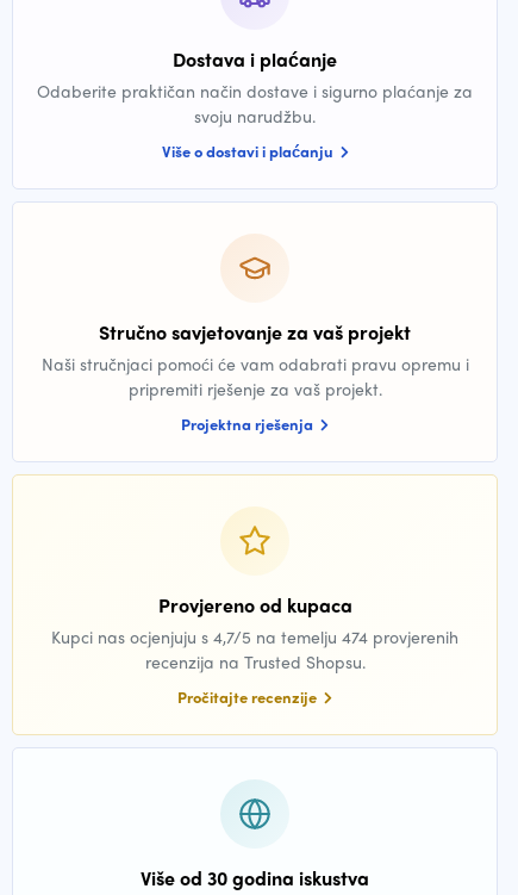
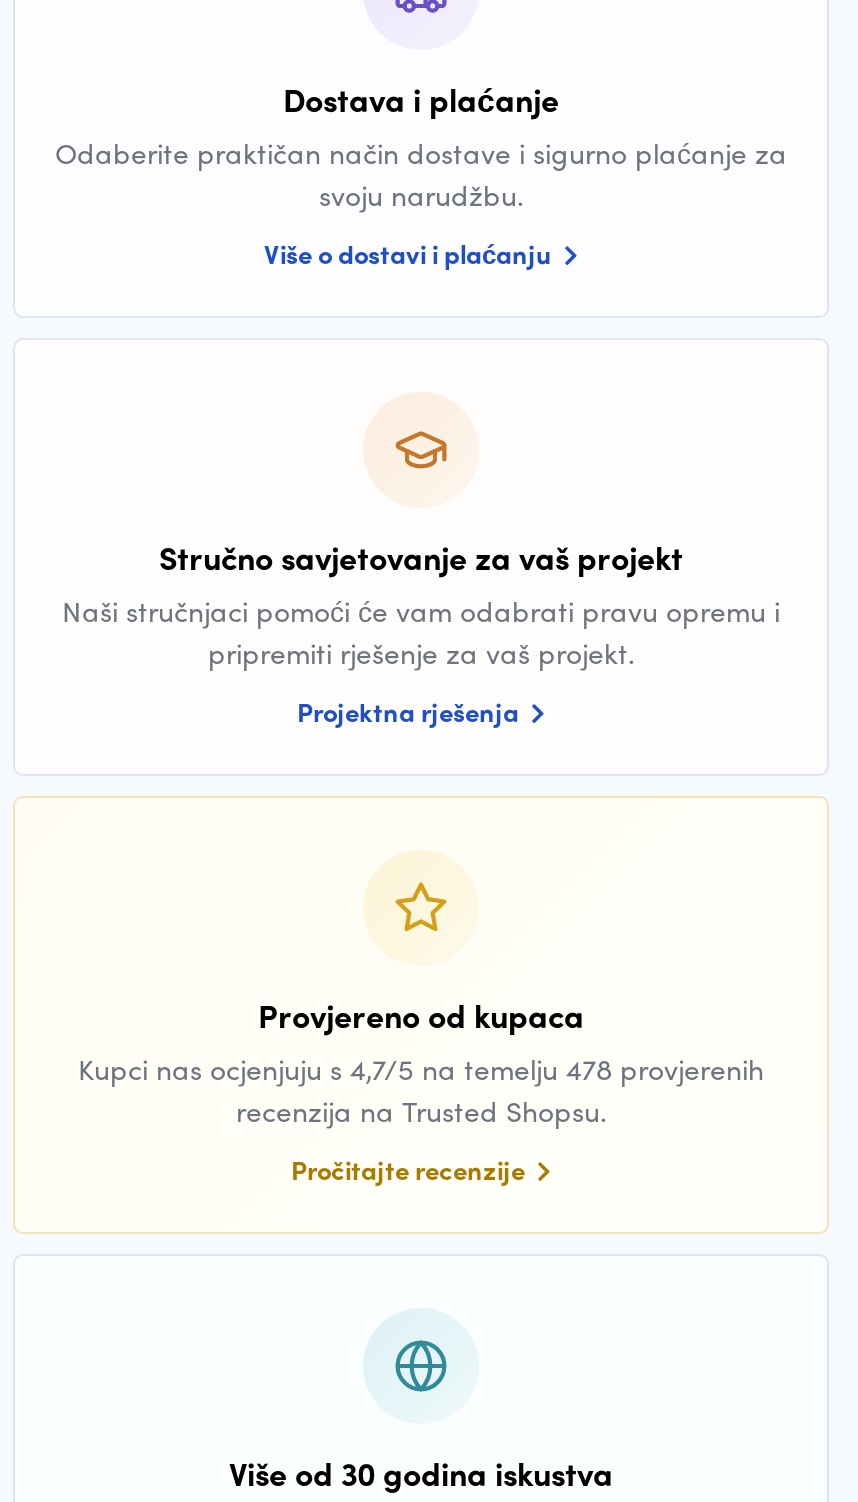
- Kupci nas ocjenjuju s 4,7/5 na temelju 474 provjerenih
+ Kupci nas ocjenjuju s 4,7/5 na temelju 478 provjerenih
